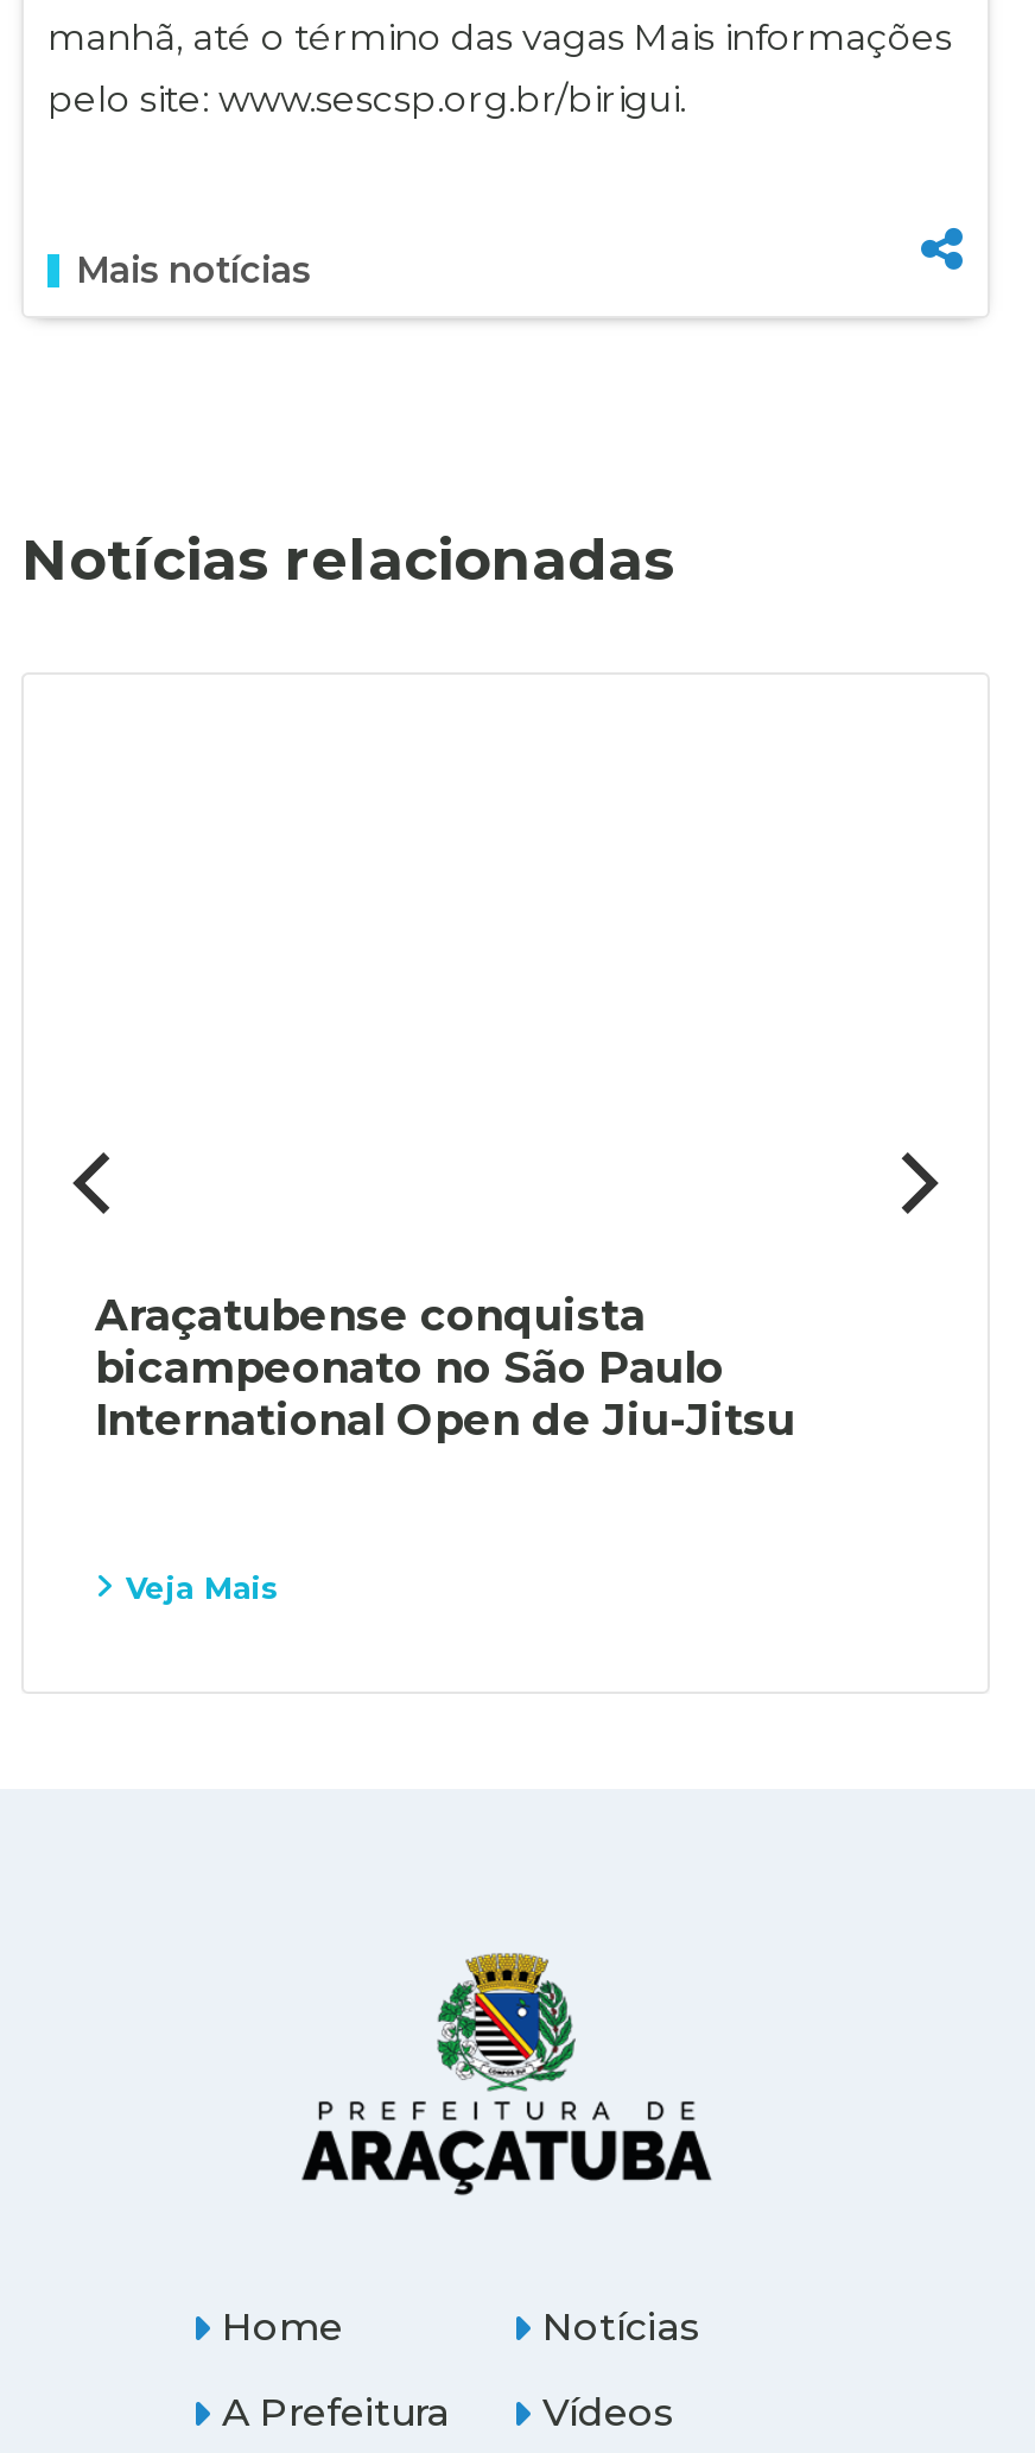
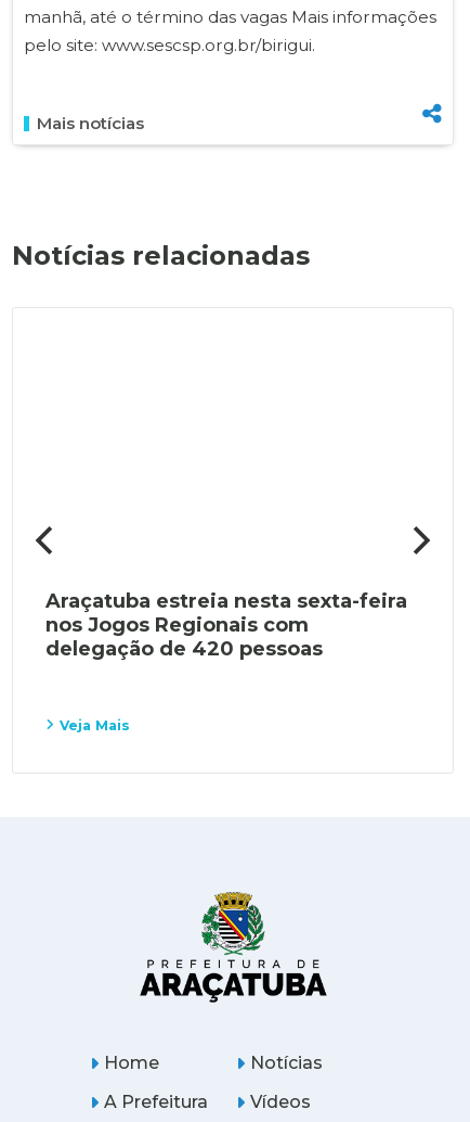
- Araçatubense conquista
- bicampeonato no São Paulo
- International Open de Jiu-Jitsu
+ Araçatuba estreia nesta sexta-feira
+ nos Jogos Regionais com
+ delegação de 420 pessoas
